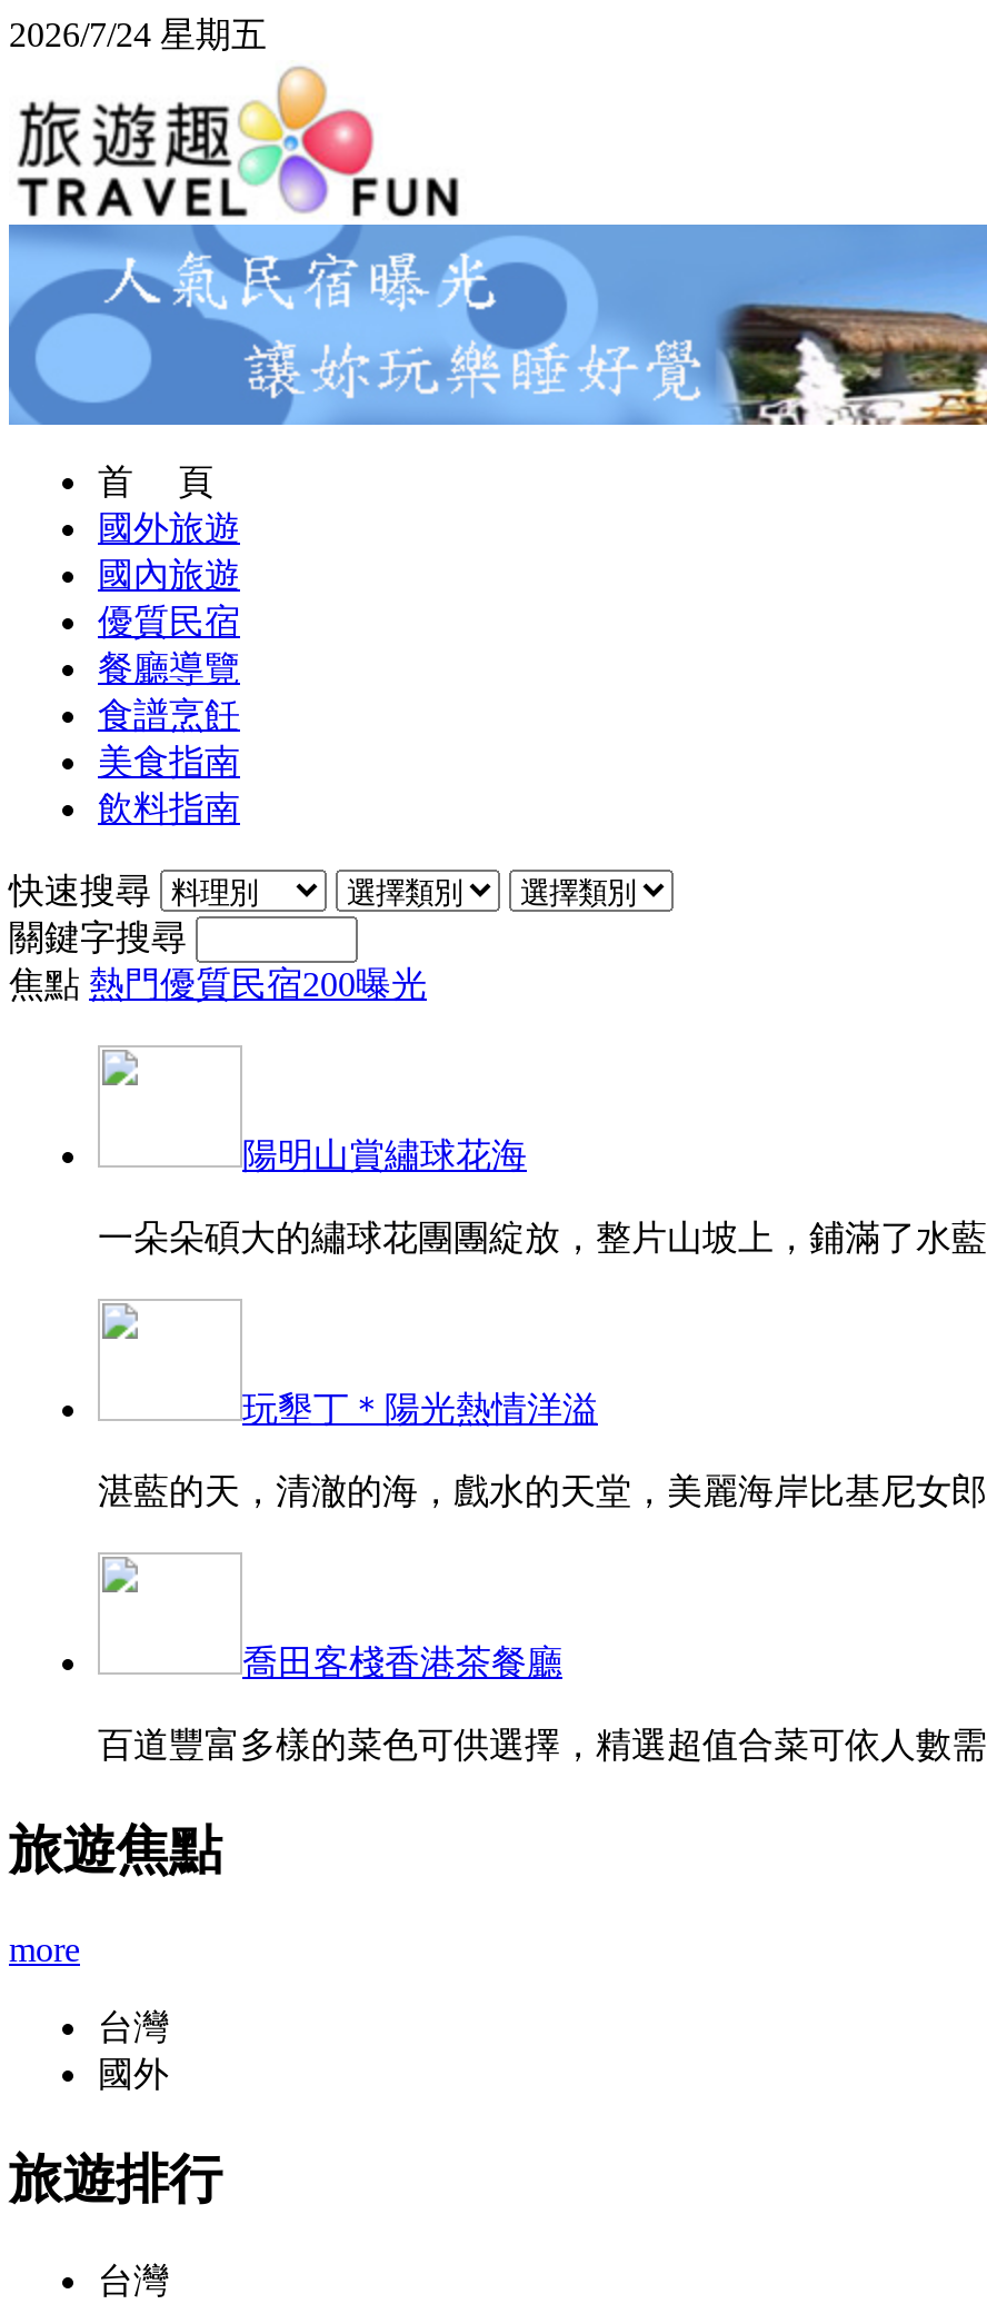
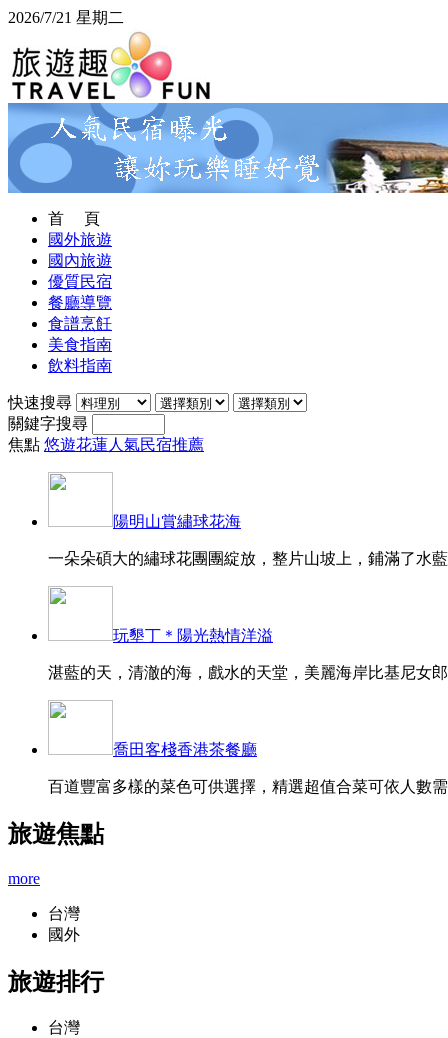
- 2026/7/24 星期五
+ 2026/7/21 星期二

- 焦點 熱門優質民宿200曝光
+ 焦點 悠遊花蓮人氣民宿推薦
